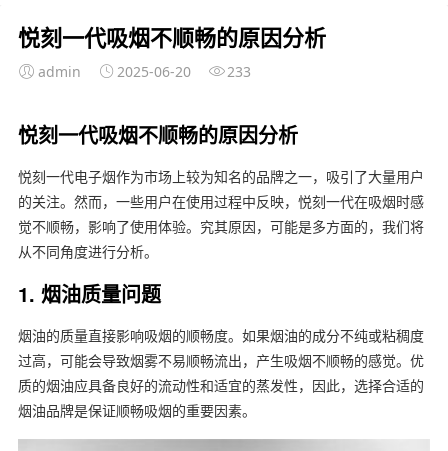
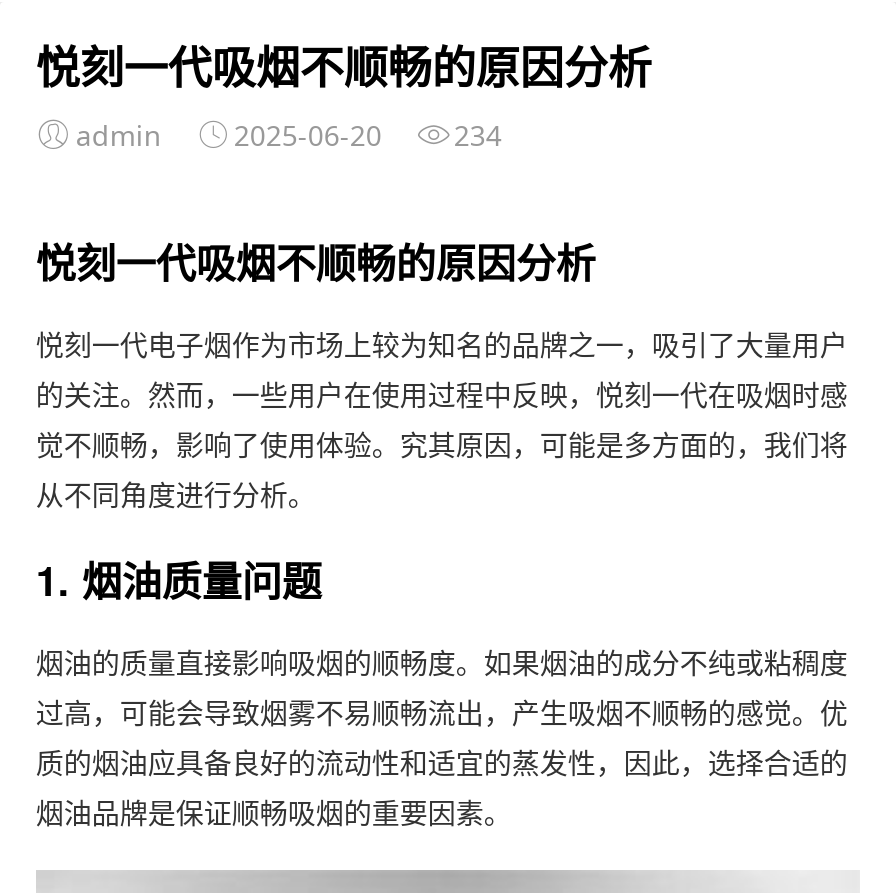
- admin 2025-06-20 233
+ admin 2025-06-20 234
